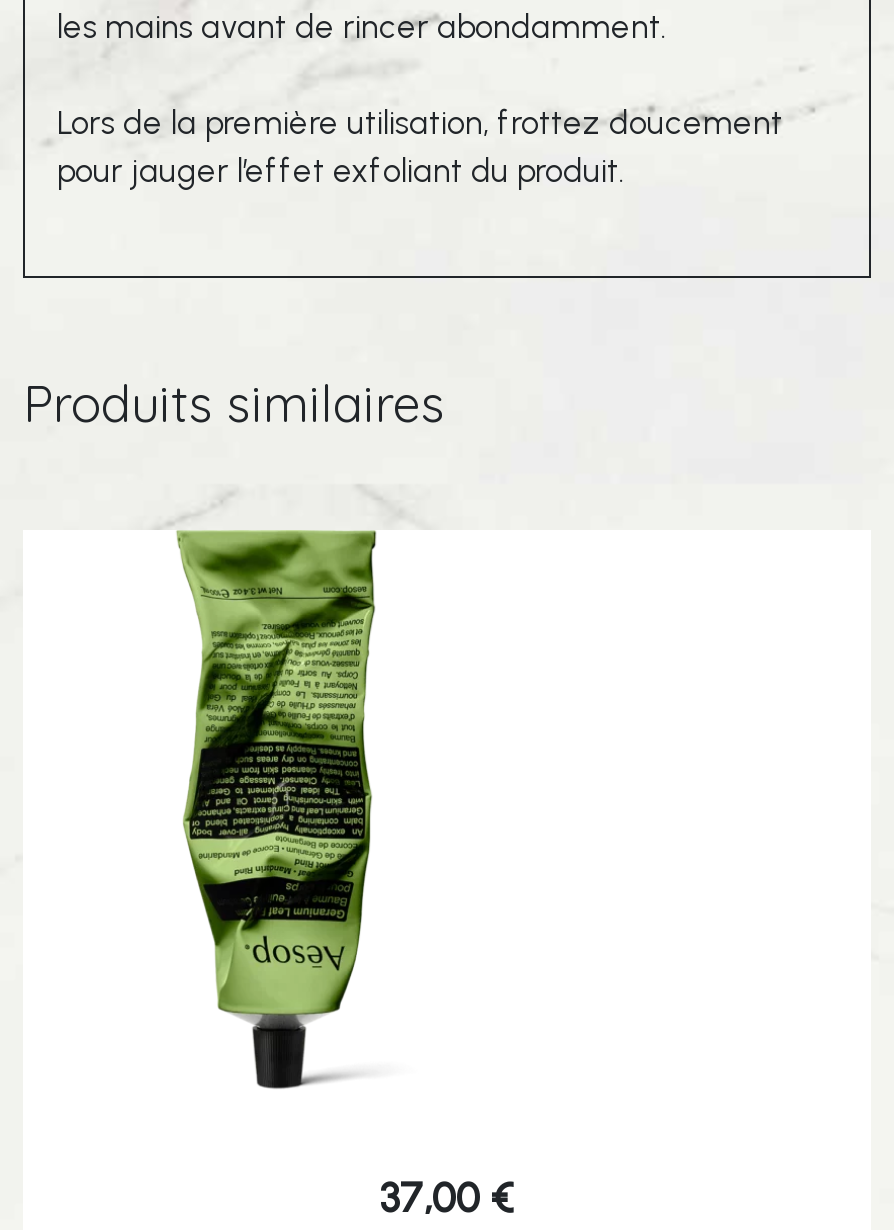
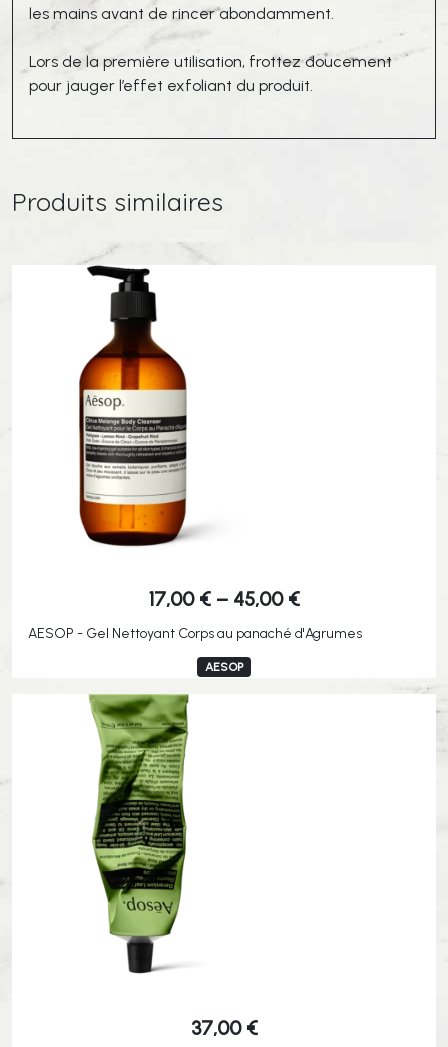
+ [image]
+ 17,00 €– 45,00 €
+ AESOP - Gel Nettoyant Corps au panaché d'Agrumes
+ AESOP
